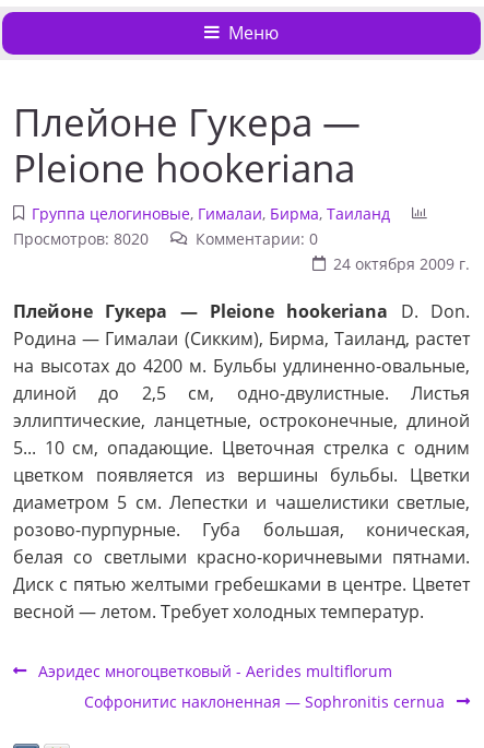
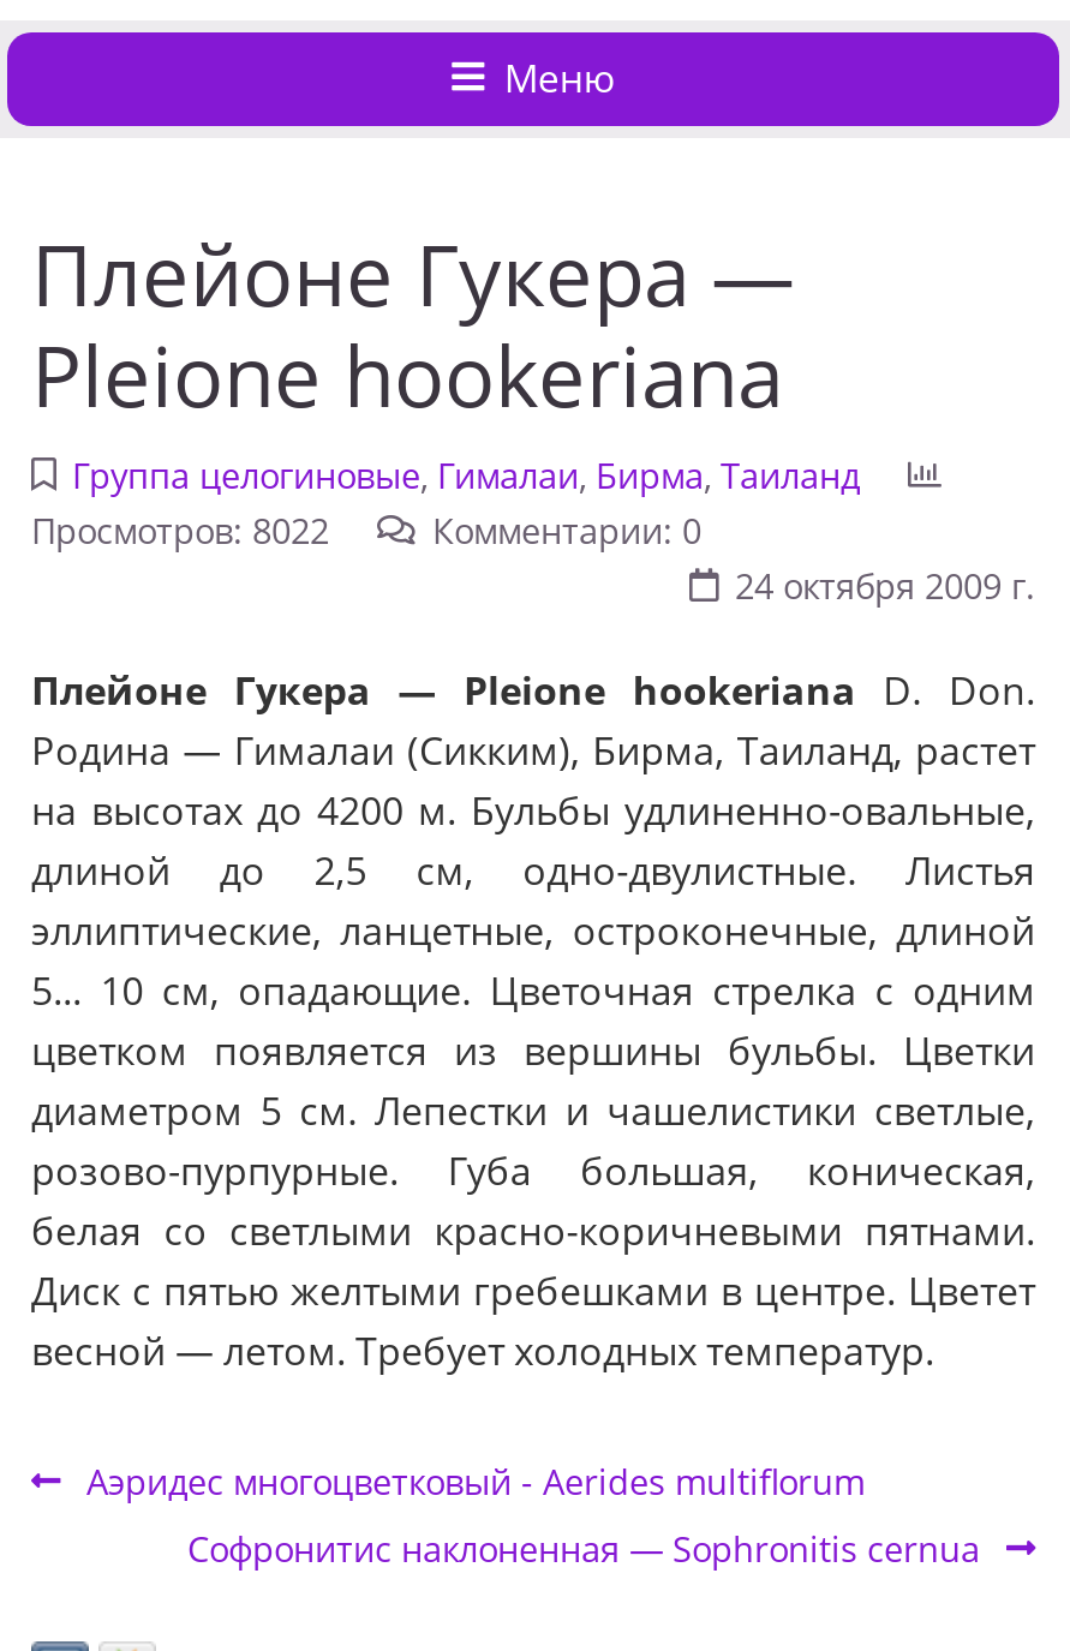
- Просмотров: 8020
+ Просмотров: 8022
